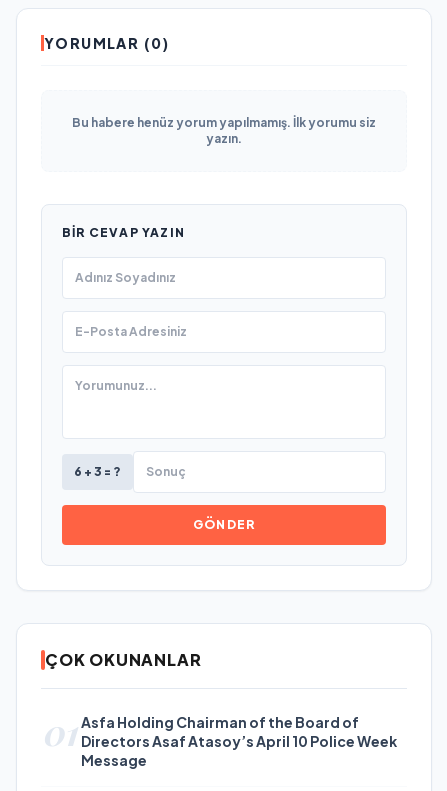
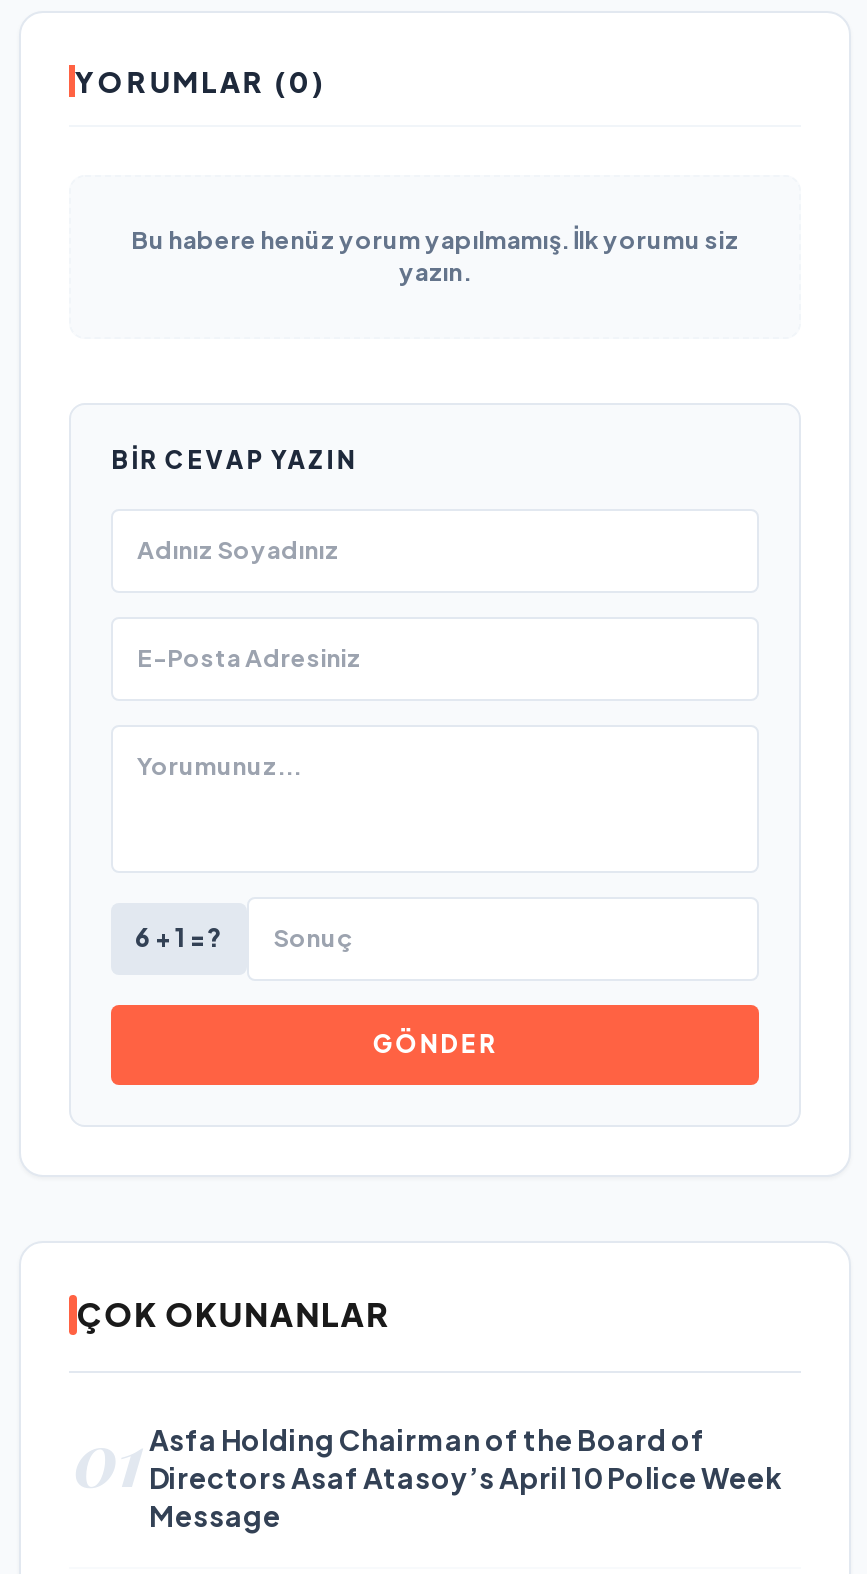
- 6 + 3 = ?
+ 6 + 1 = ?
